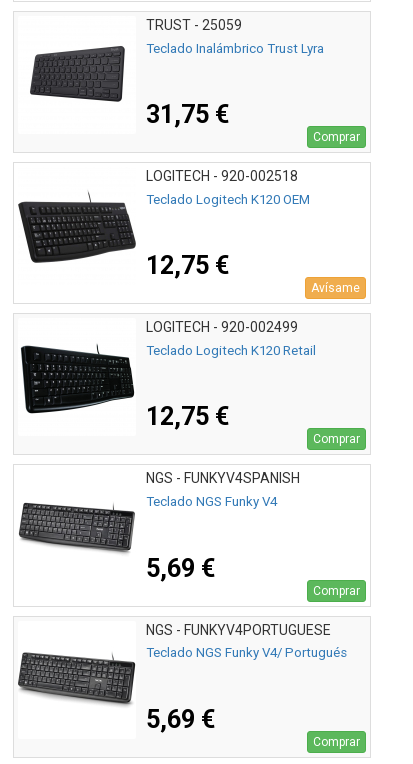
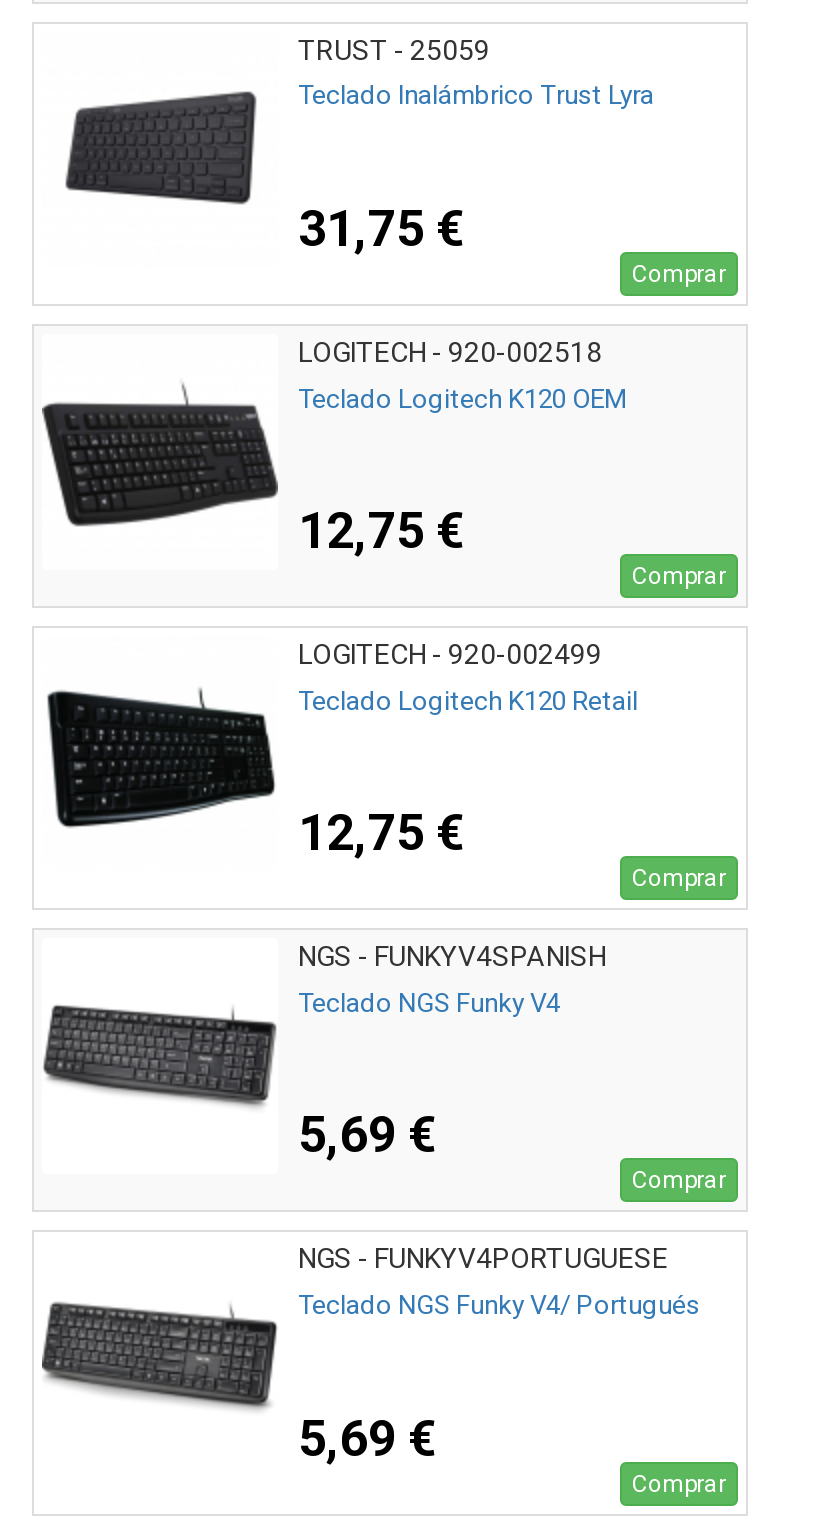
- Avísame
+ Comprar
